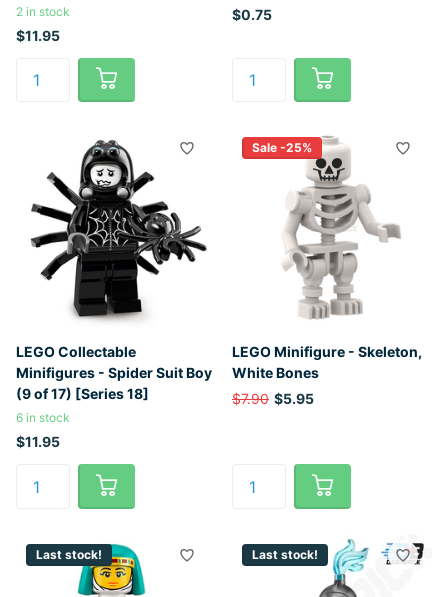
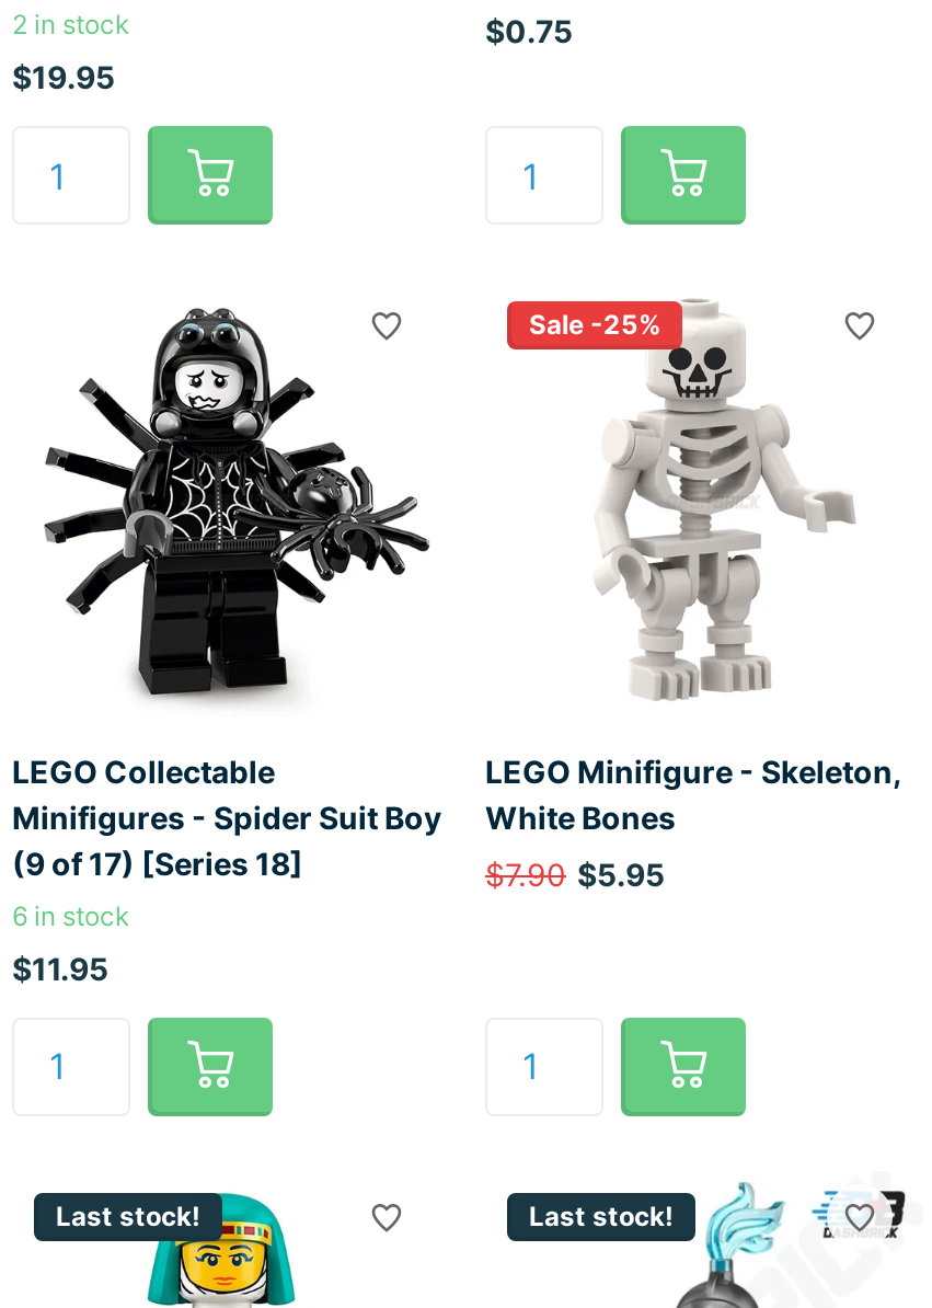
- $11.95
+ $19.95
